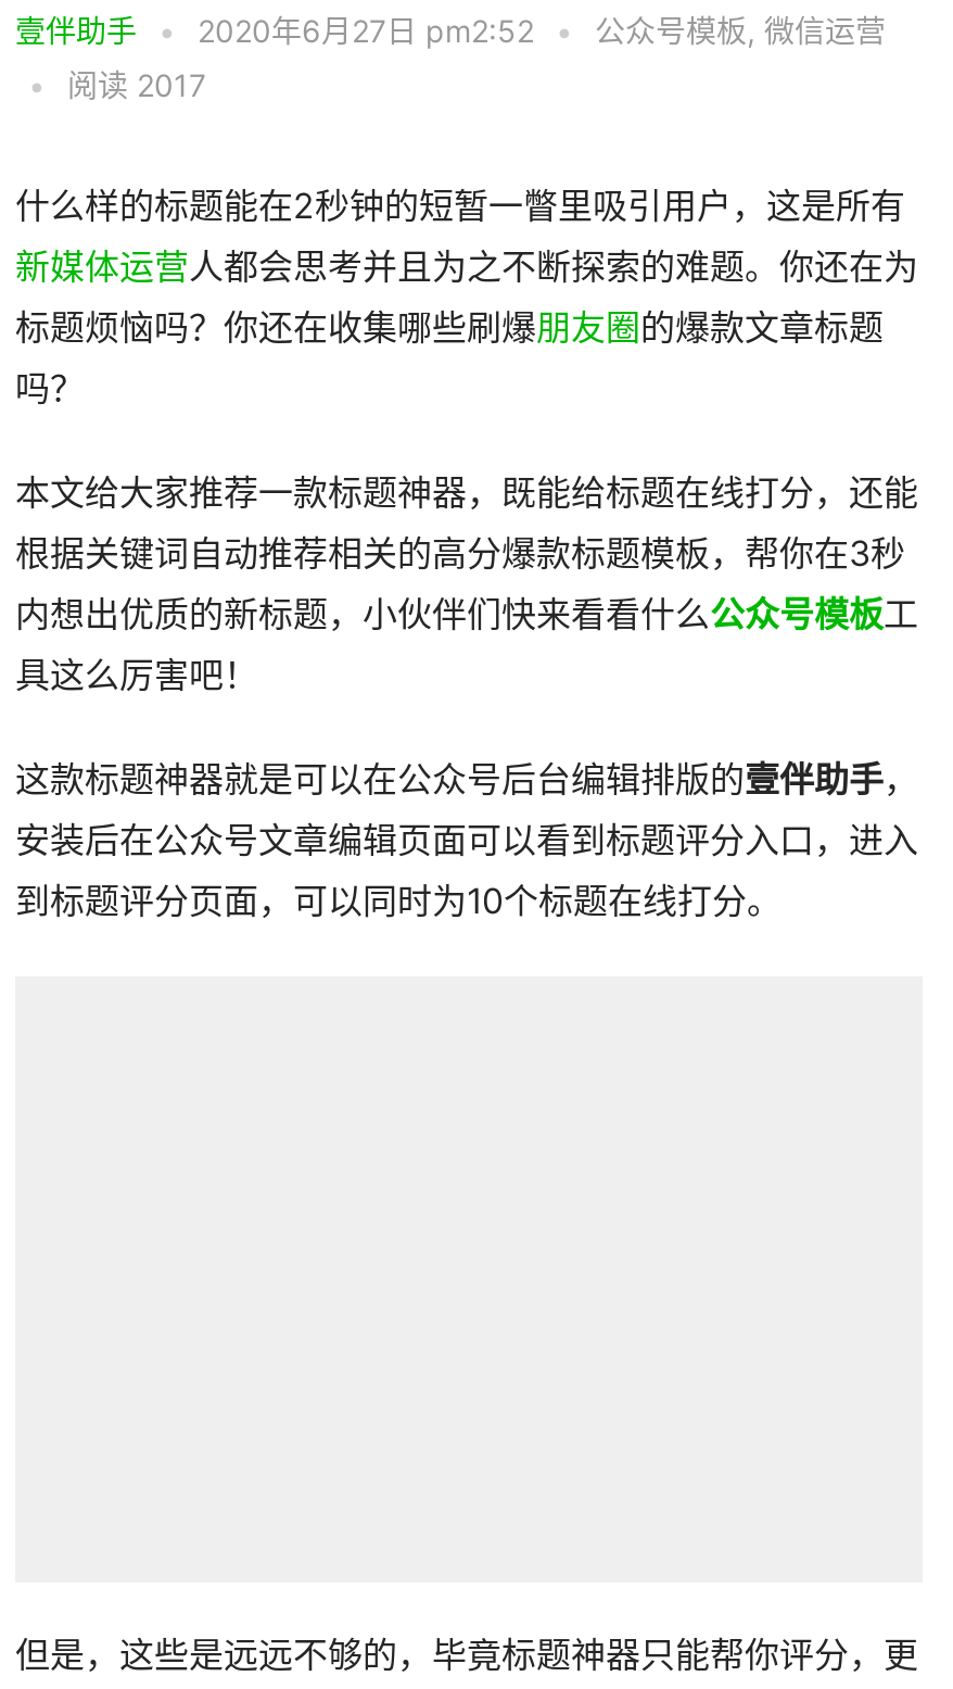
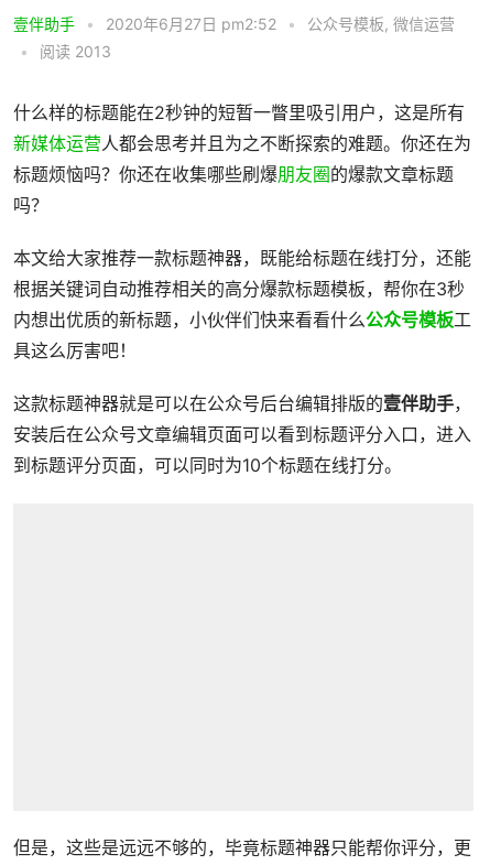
- • 阅读 2017
+ • 阅读 2013
